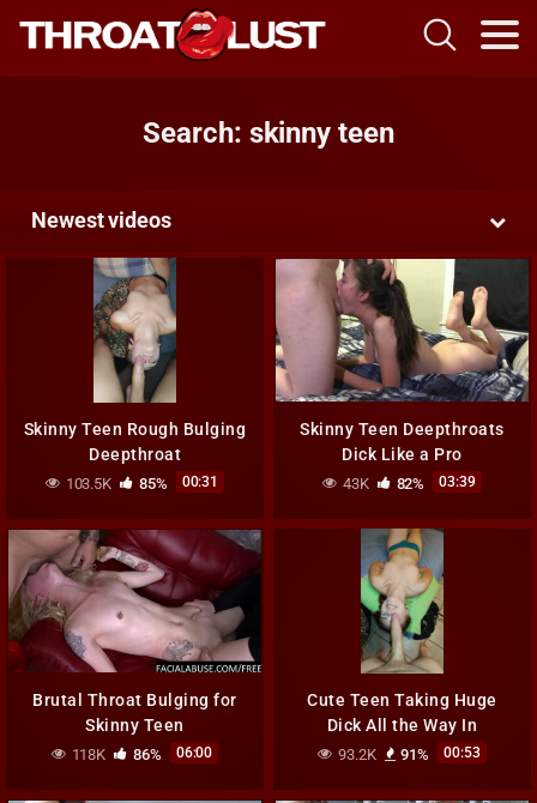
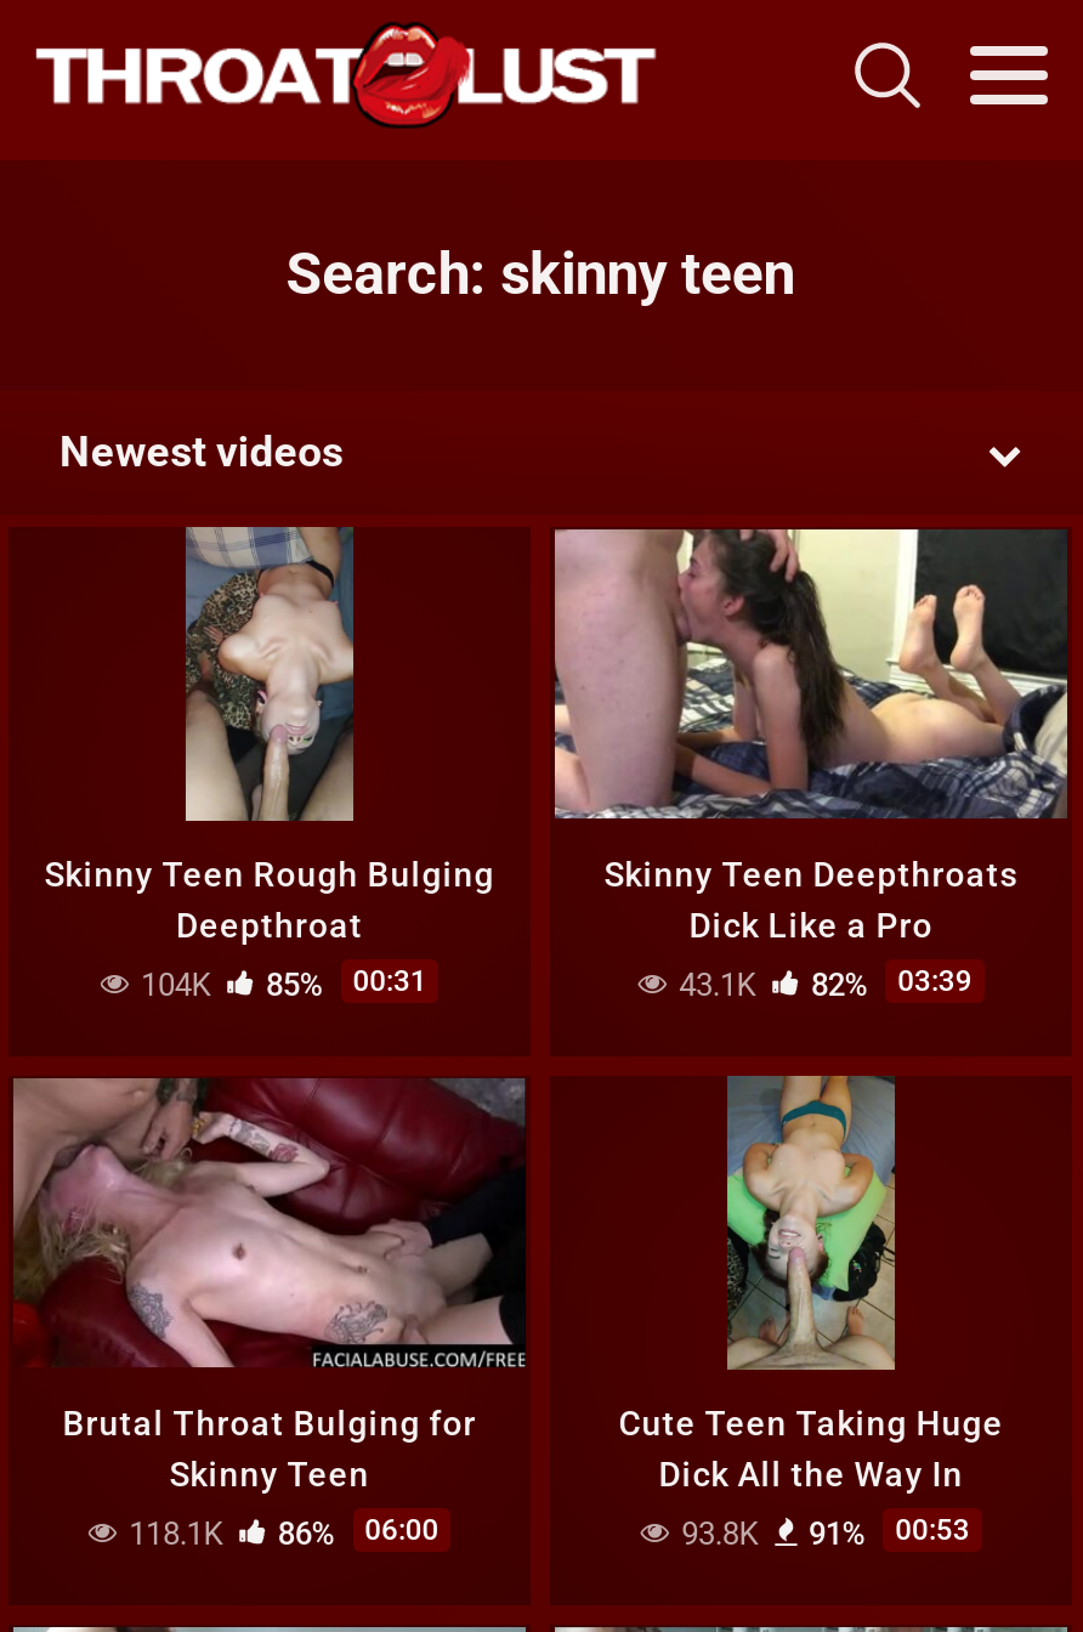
- 103.5K 85% 00:31
+ 104K 85% 00:31

- 43K 82% 03:39
+ 43.1K 82% 03:39

- 118K 86% 06:00
+ 118.1K 86% 06:00

- 93.2K 91% 00:53
+ 93.8K 91% 00:53
